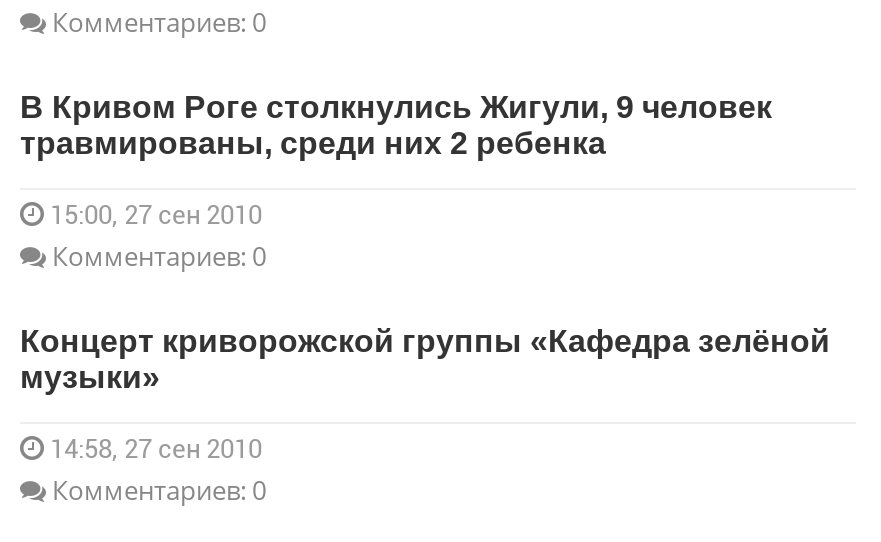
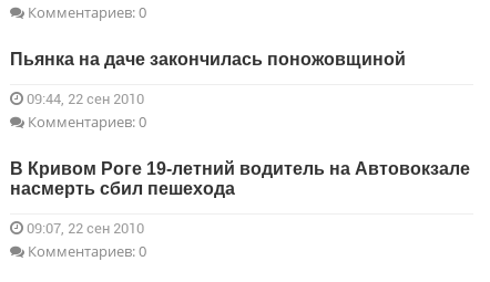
- В Кривом Роге столкнулись Жигули, 9 человек
- травмированы, среди них 2 ребенка
+ Пьянка на даче закончилась поножовщиной

- 15:00, 27 сен 2010
+ 09:44, 22 сен 2010

- Концерт криворожской группы «Кафедра зелёной
- музыки»
+ В Кривом Роге 19-летний водитель на Автовокзале
+ насмерть сбил пешехода

- 14:58, 27 сен 2010
+ 09:07, 22 сен 2010
